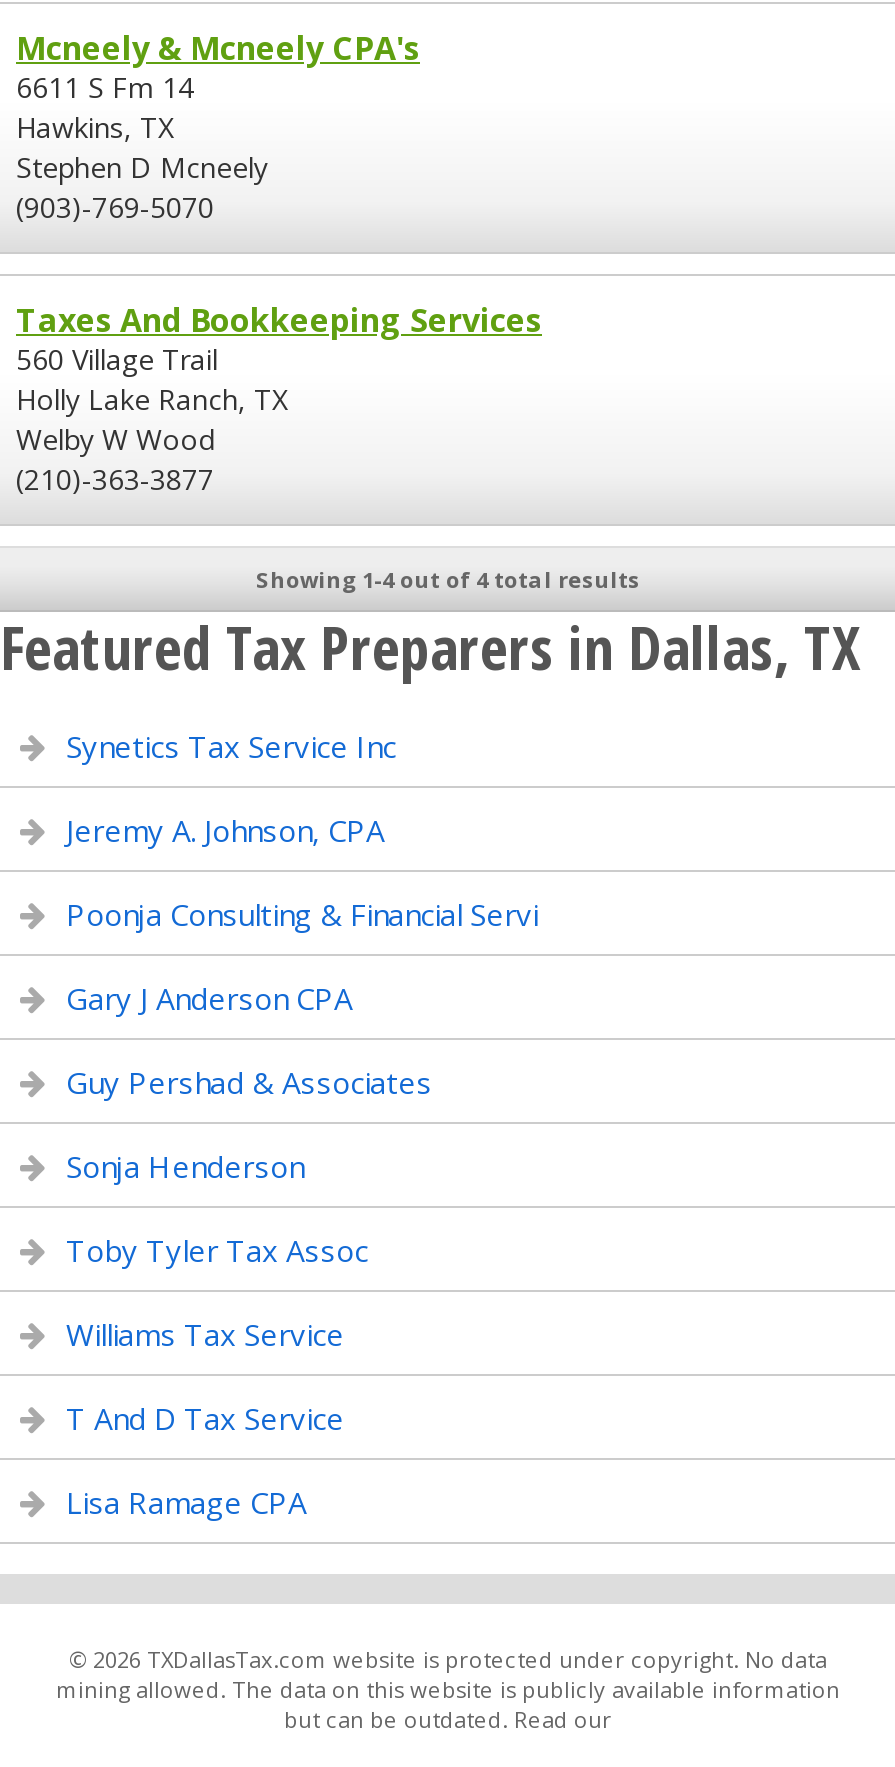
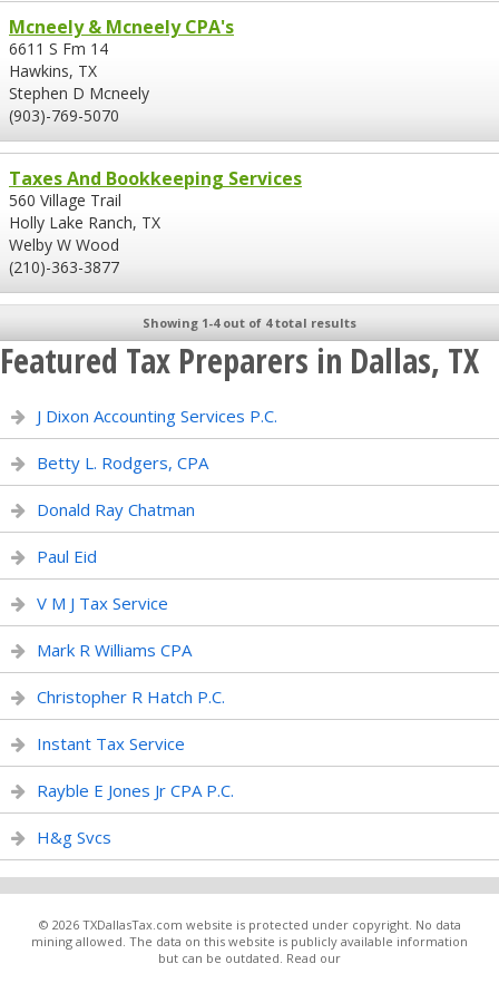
- Synetics Tax Service Inc
+ J Dixon Accounting Services P.C.

- Jeremy A. Johnson, CPA
+ Betty L. Rodgers, CPA

- Poonja Consulting & Financial Servi
+ Donald Ray Chatman

- Gary J Anderson CPA
+ Paul Eid

- Guy Pershad & Associates
+ V M J Tax Service

- Sonja Henderson
+ Mark R Williams CPA

- Toby Tyler Tax Assoc
+ Christopher R Hatch P.C.

- Williams Tax Service
+ Instant Tax Service

- T And D Tax Service
+ Rayble E Jones Jr CPA P.C.

- Lisa Ramage CPA
+ H&g Svcs
